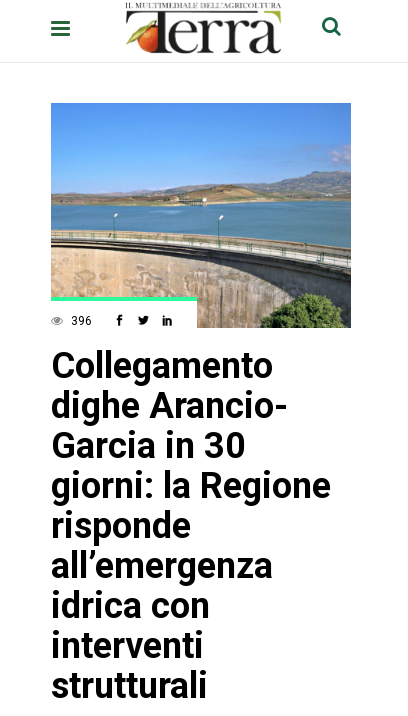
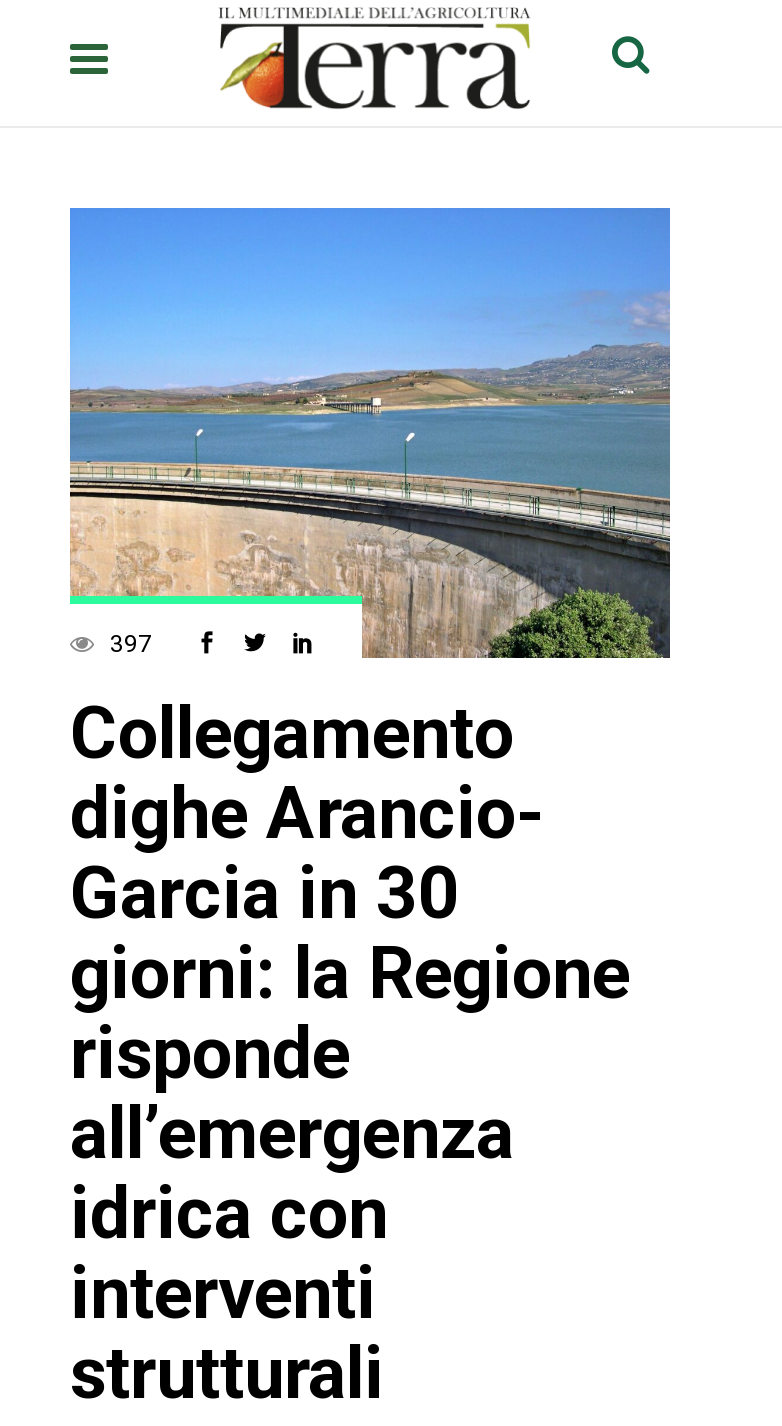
- 396
+ 397
